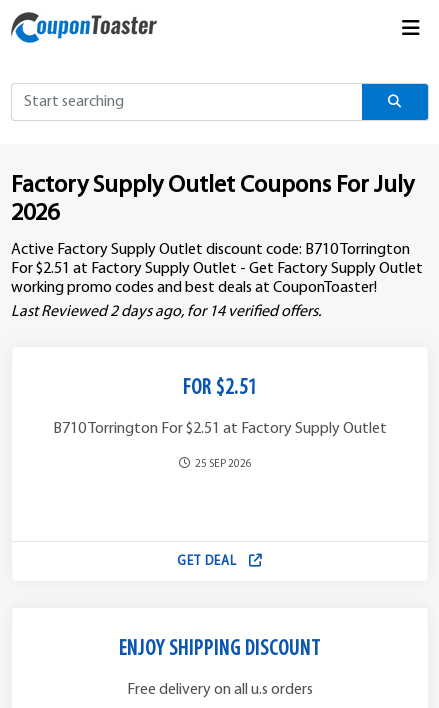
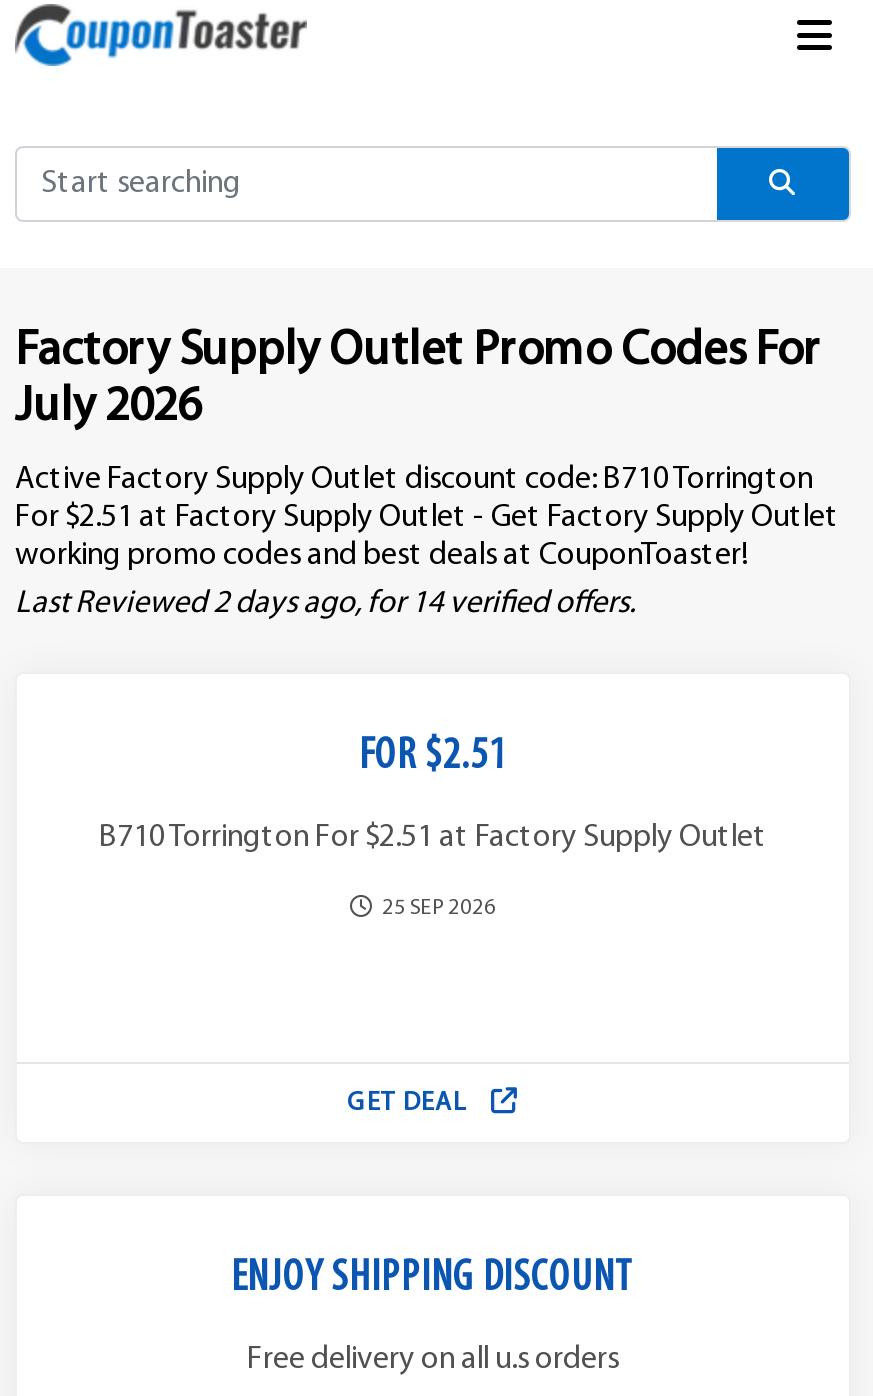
- Factory Supply Outlet Coupons For July
- 2026
+ Factory Supply Outlet Promo Codes For
+ July 2026
